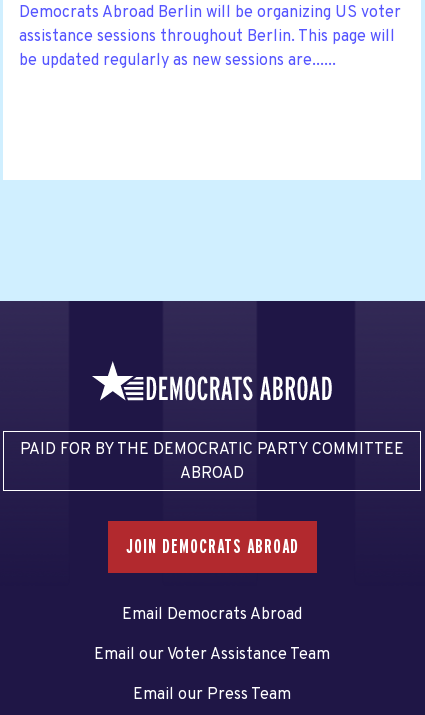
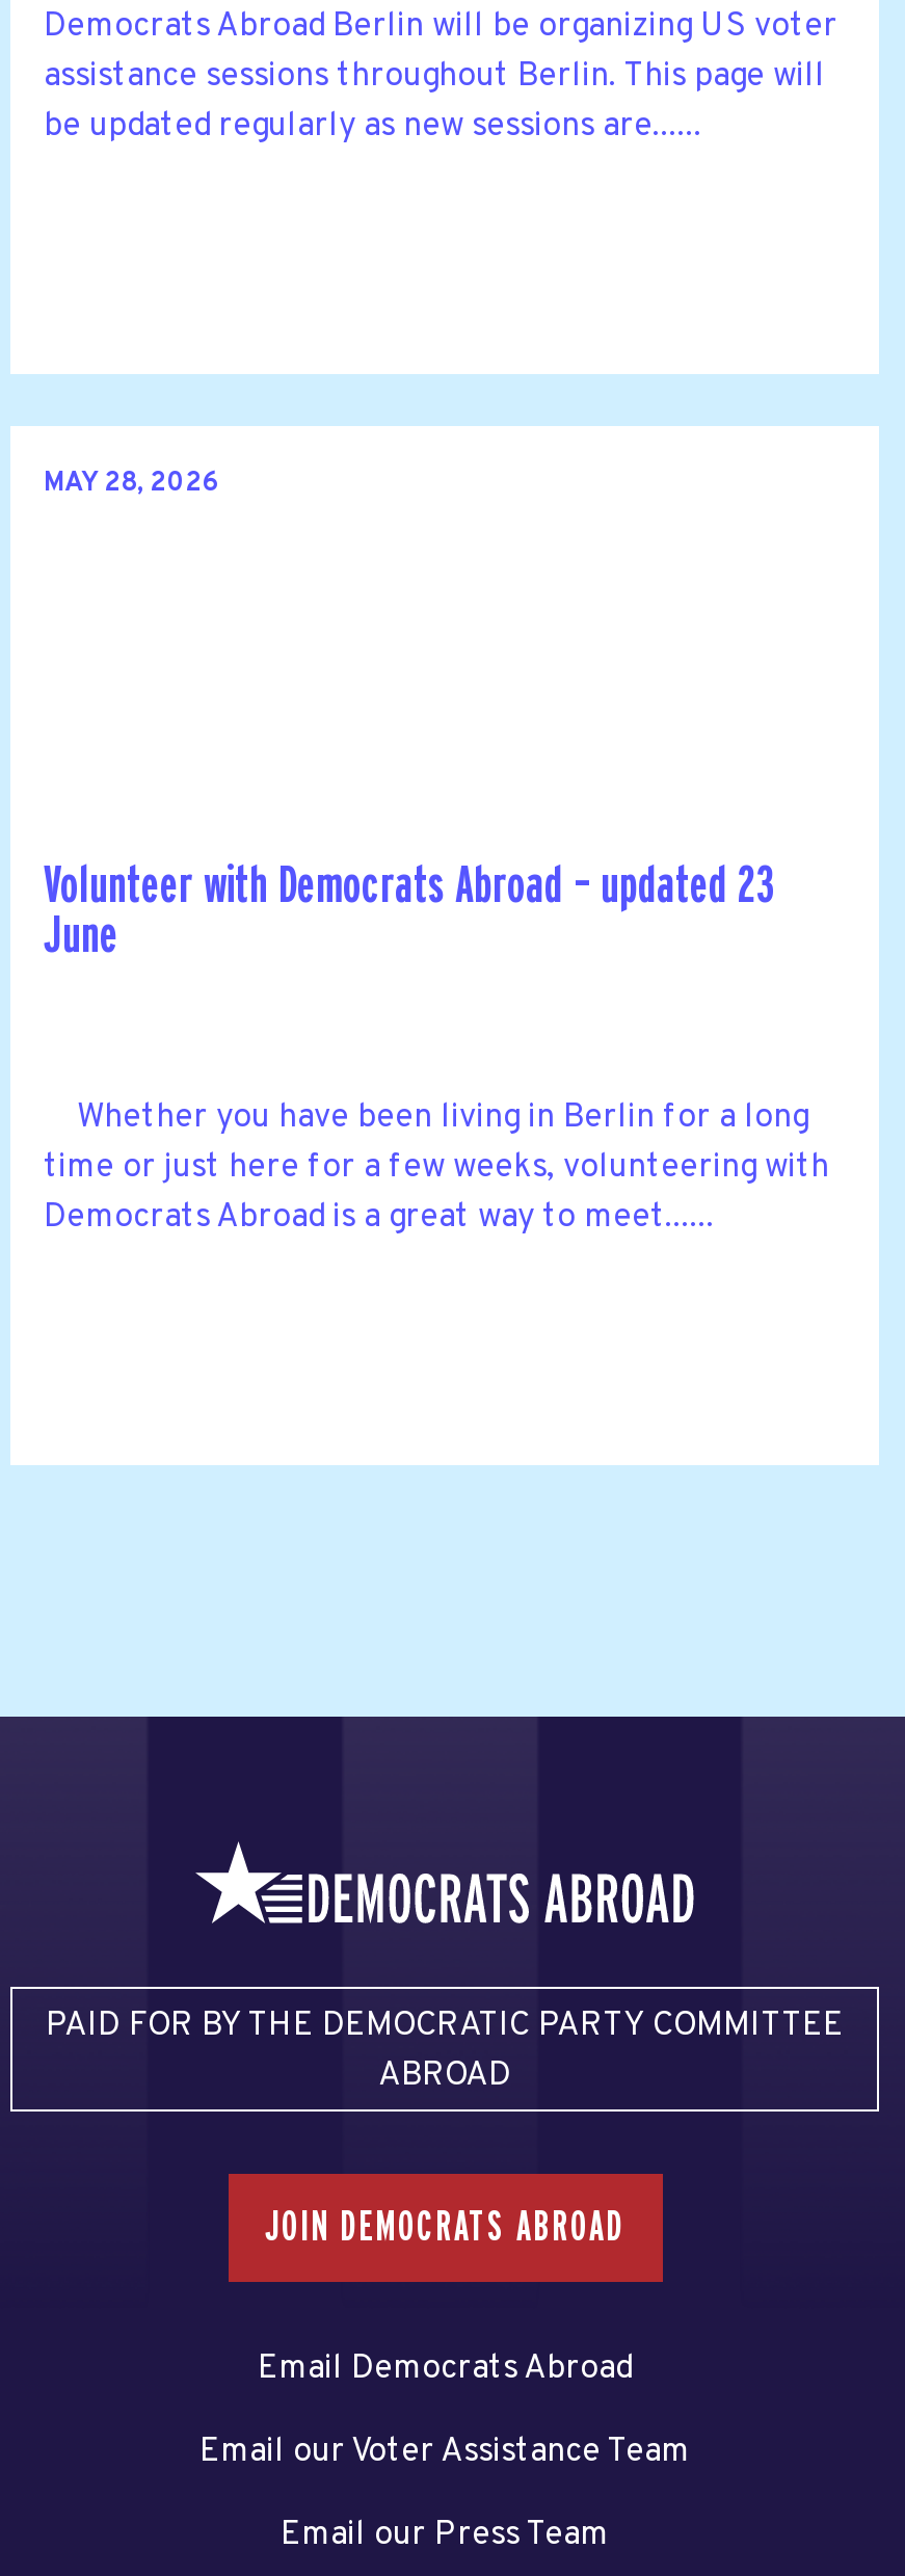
+ MAY 28, 2026

+ Volunteer with Democrats Abroad – updated 23
+ June

+ Whether you have been living in Berlin for a long
+ time or just here for a few weeks, volunteering with
+ Democrats Abroad is a great way to meet......
